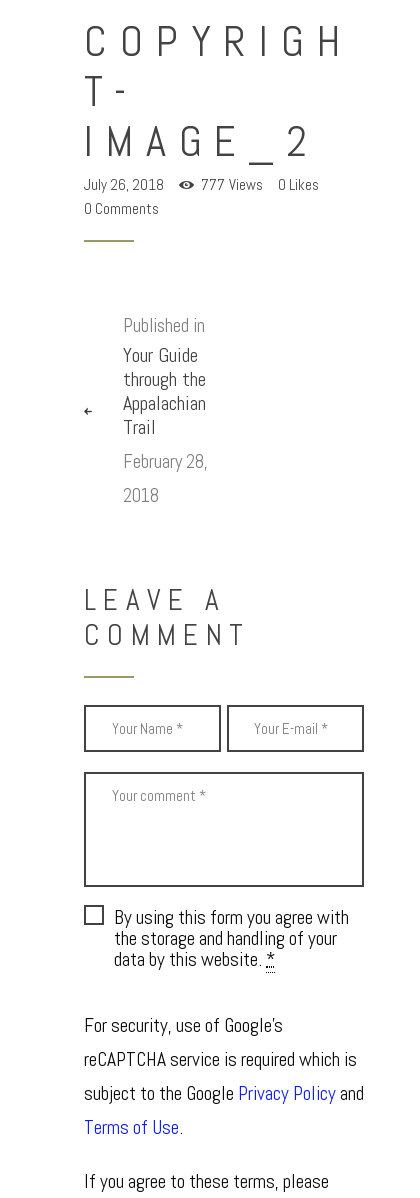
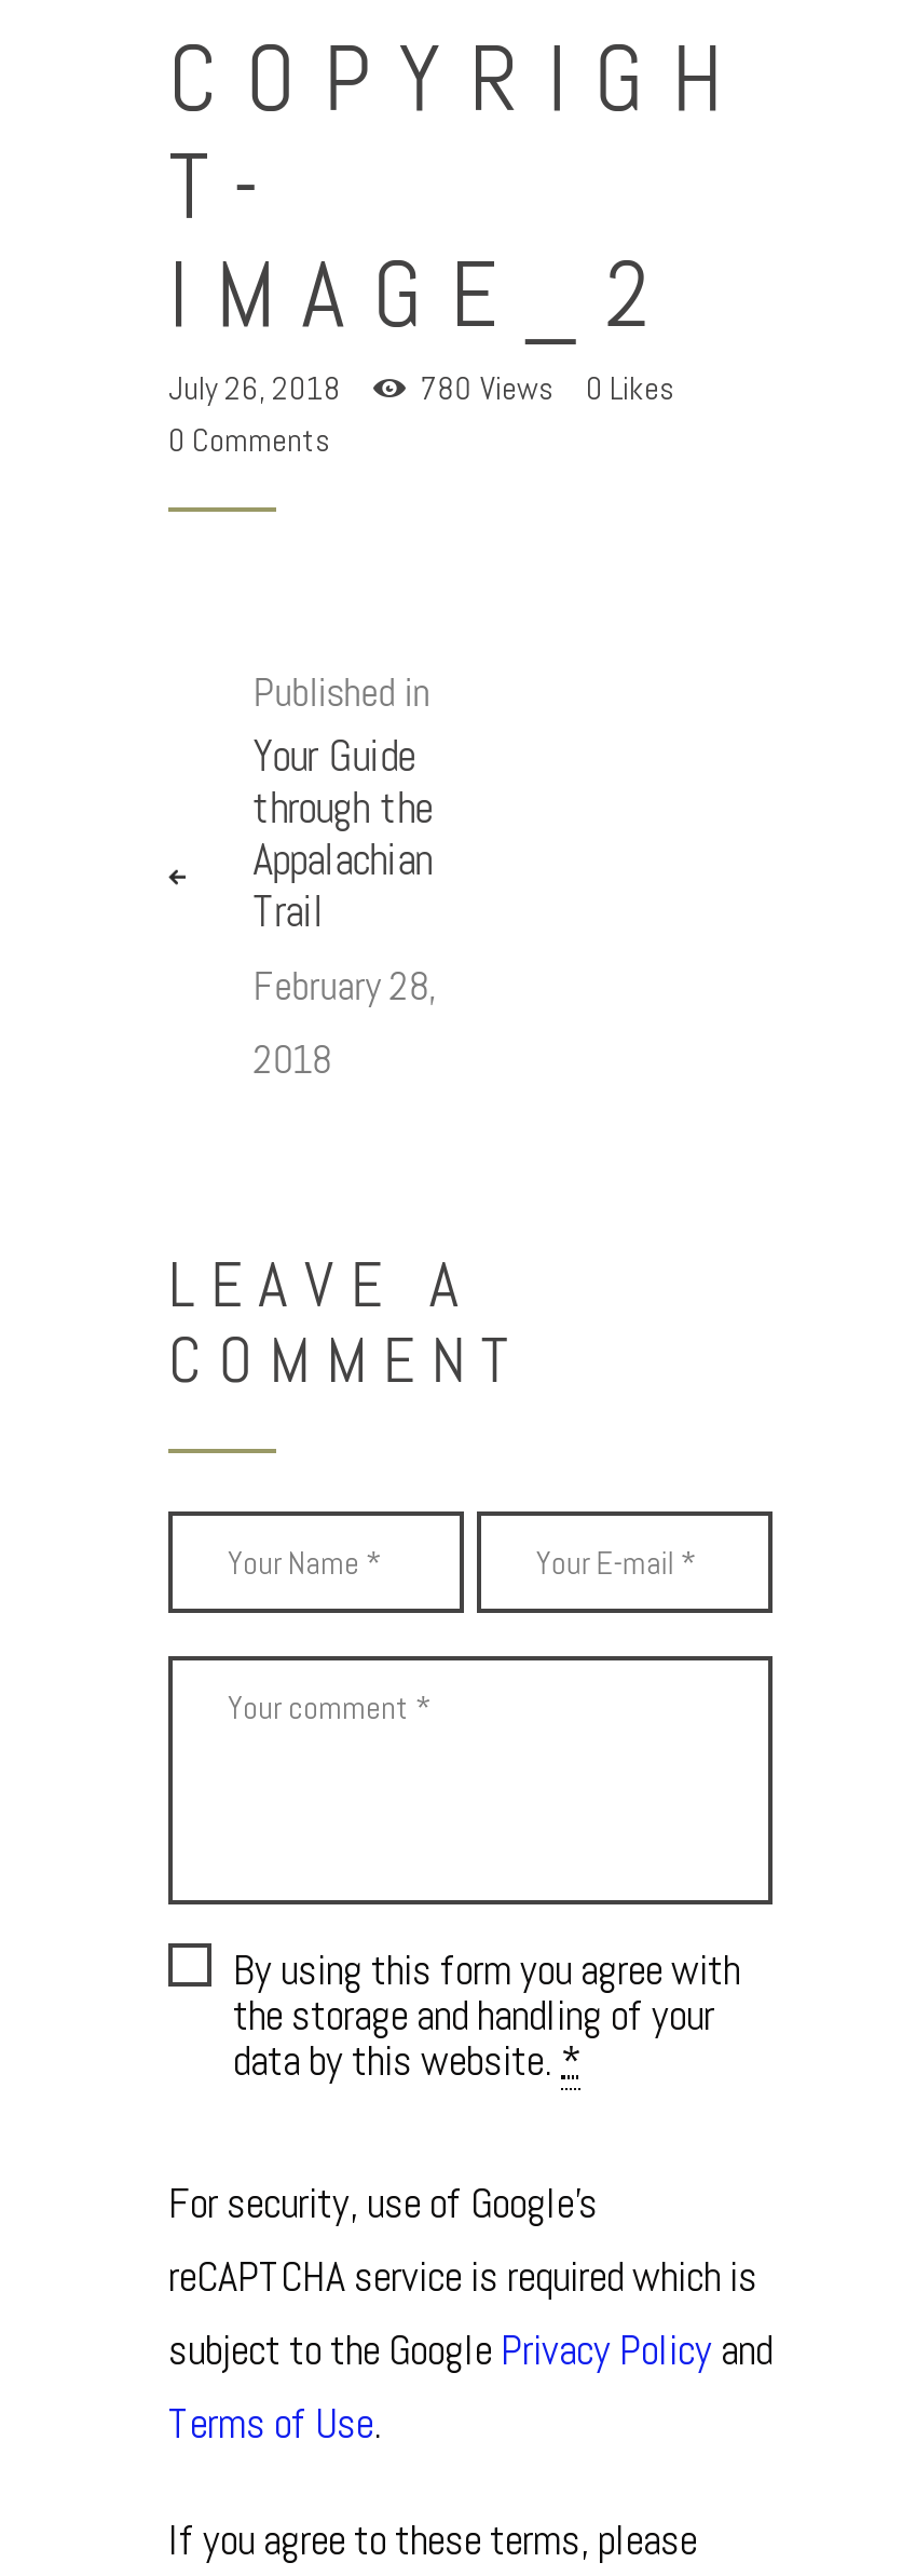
- July 26, 2018 777 Views 0 Likes
+ July 26, 2018 780 Views 0 Likes
